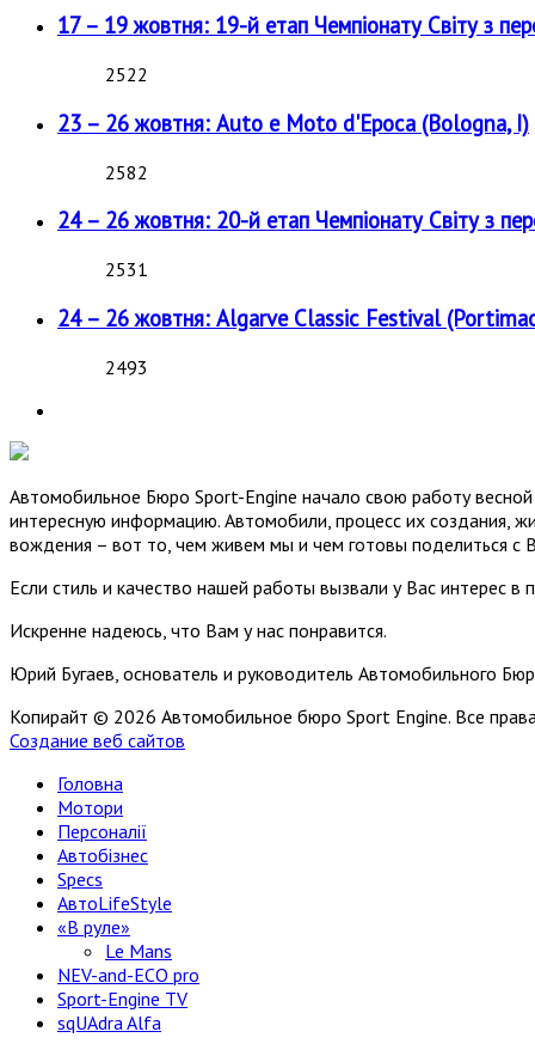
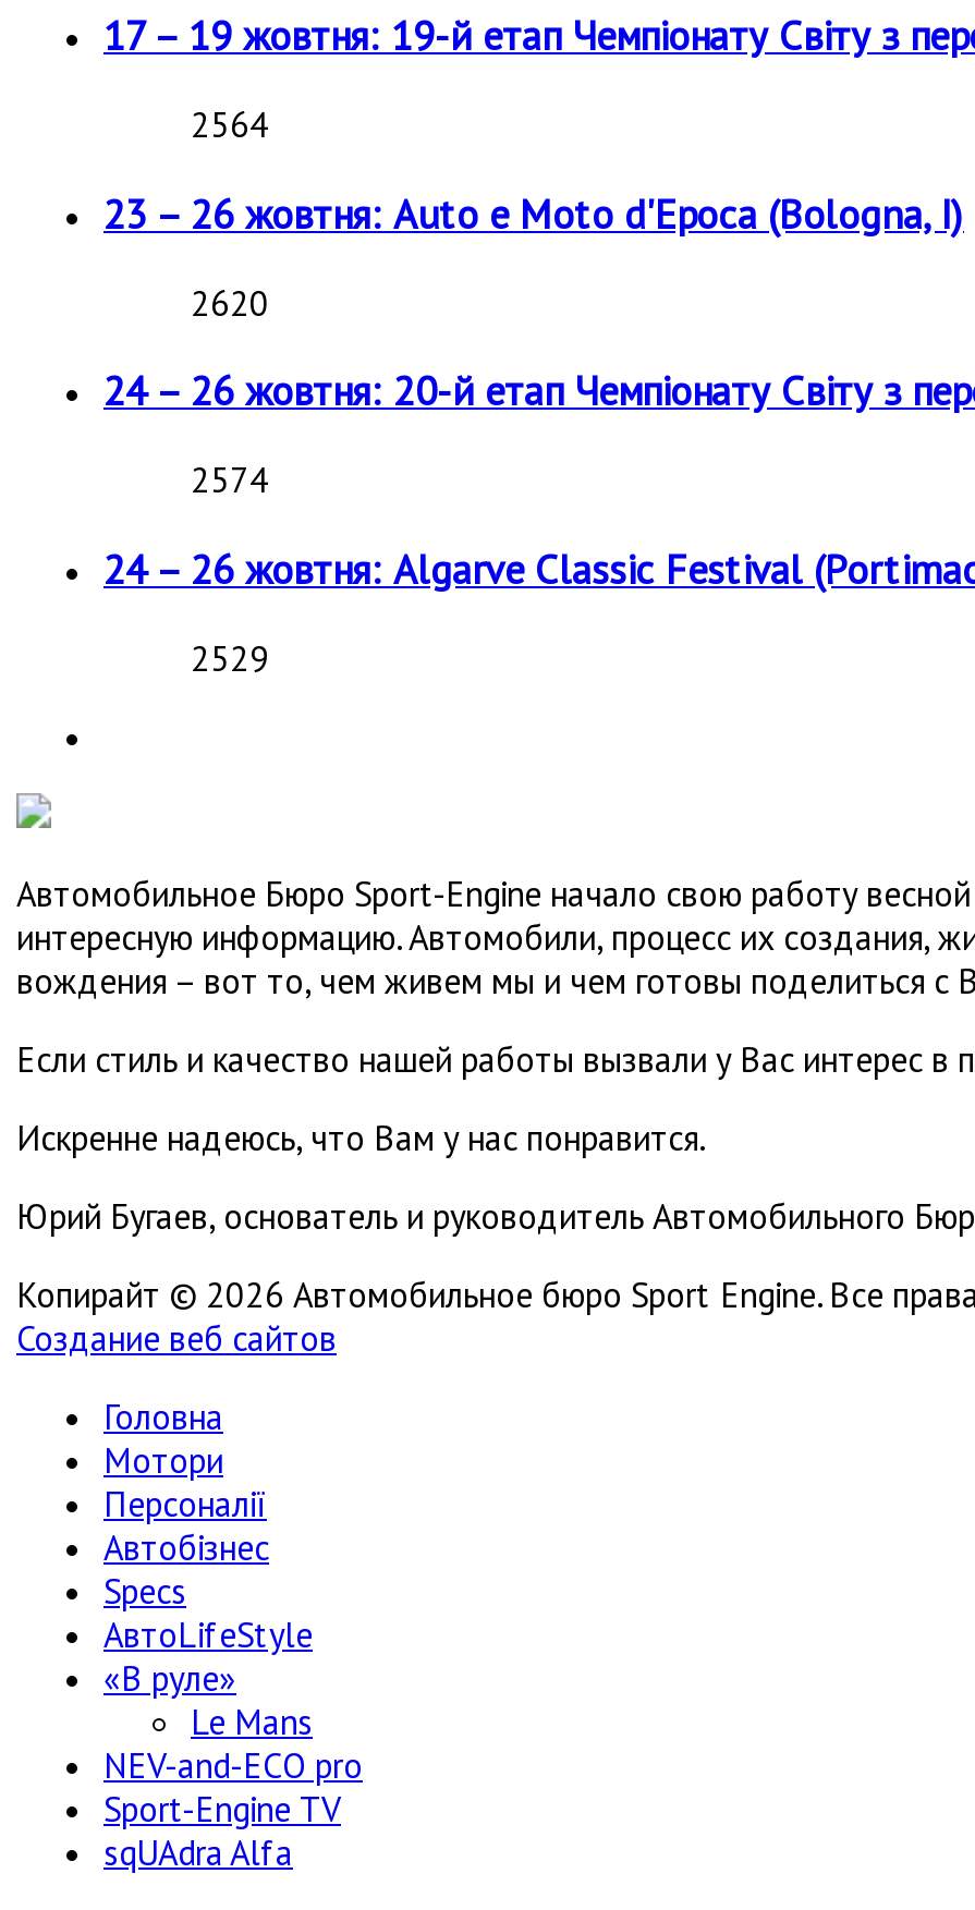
- 2522
+ 2564

- 2582
+ 2620

- 2531
+ 2574

- 2493
+ 2529
